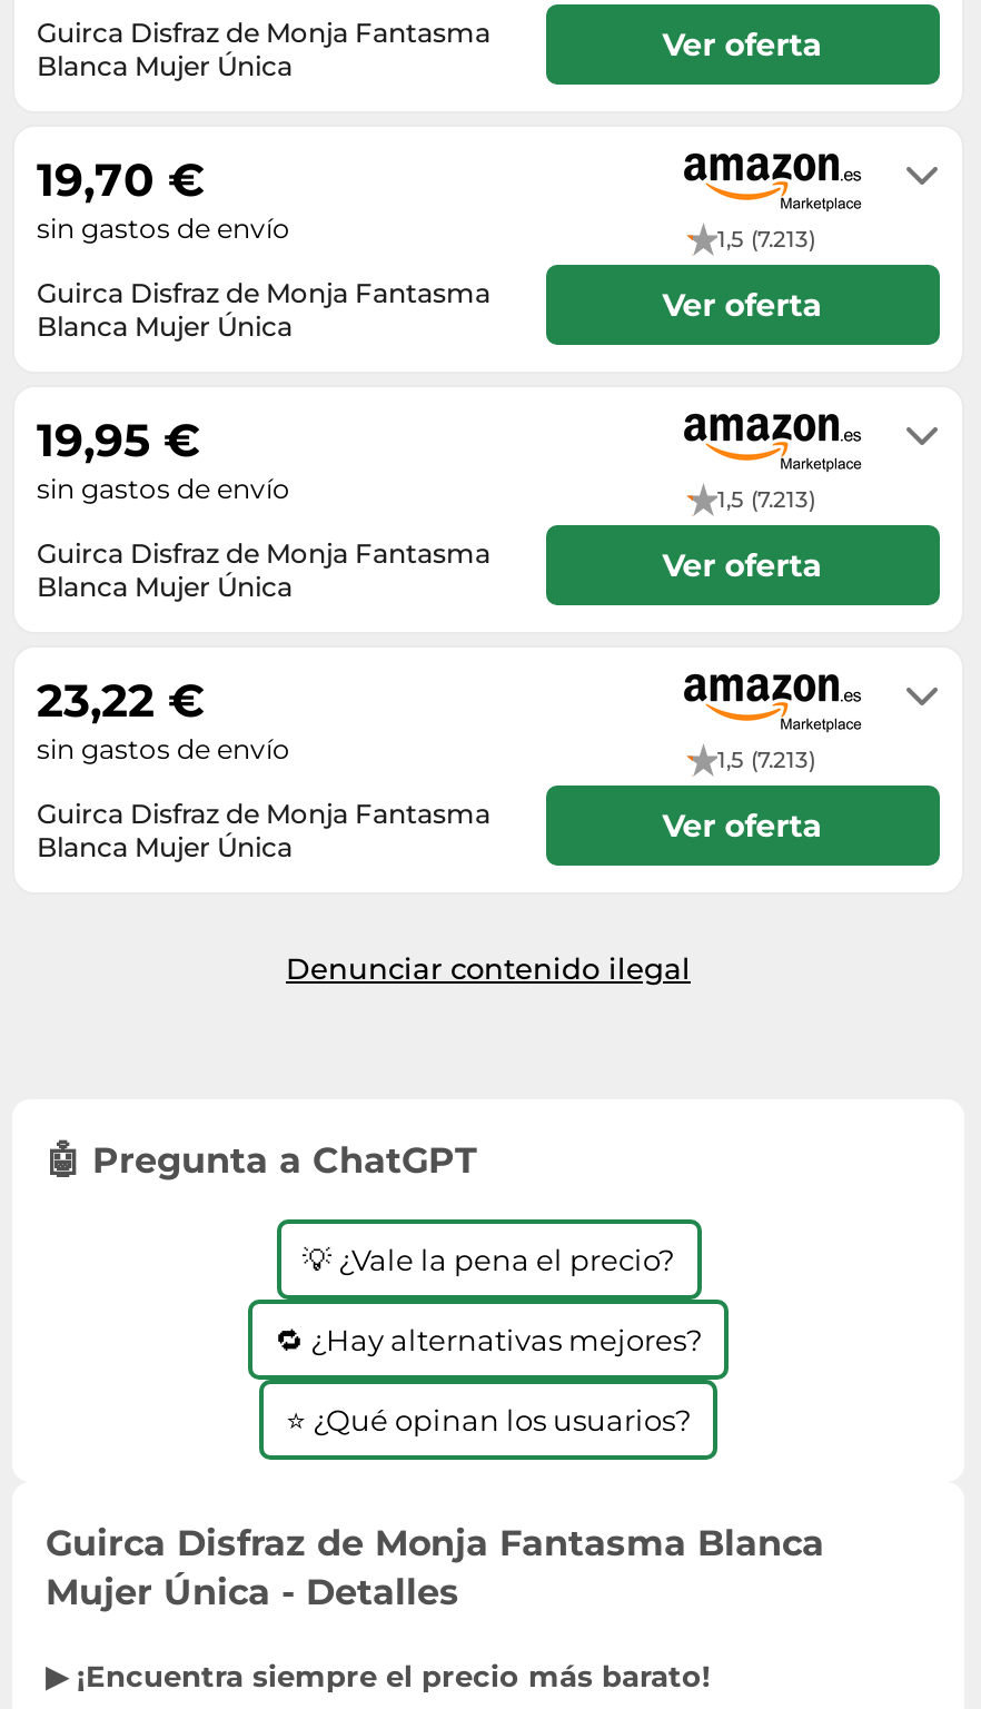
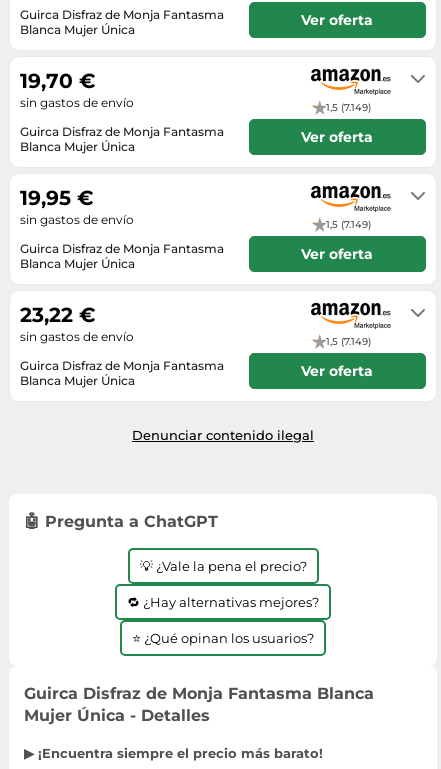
- 1,5 (7.213)
+ 1,5 (7.149)

- 1,5 (7.213)
+ 1,5 (7.149)

- 1,5 (7.213)
+ 1,5 (7.149)
